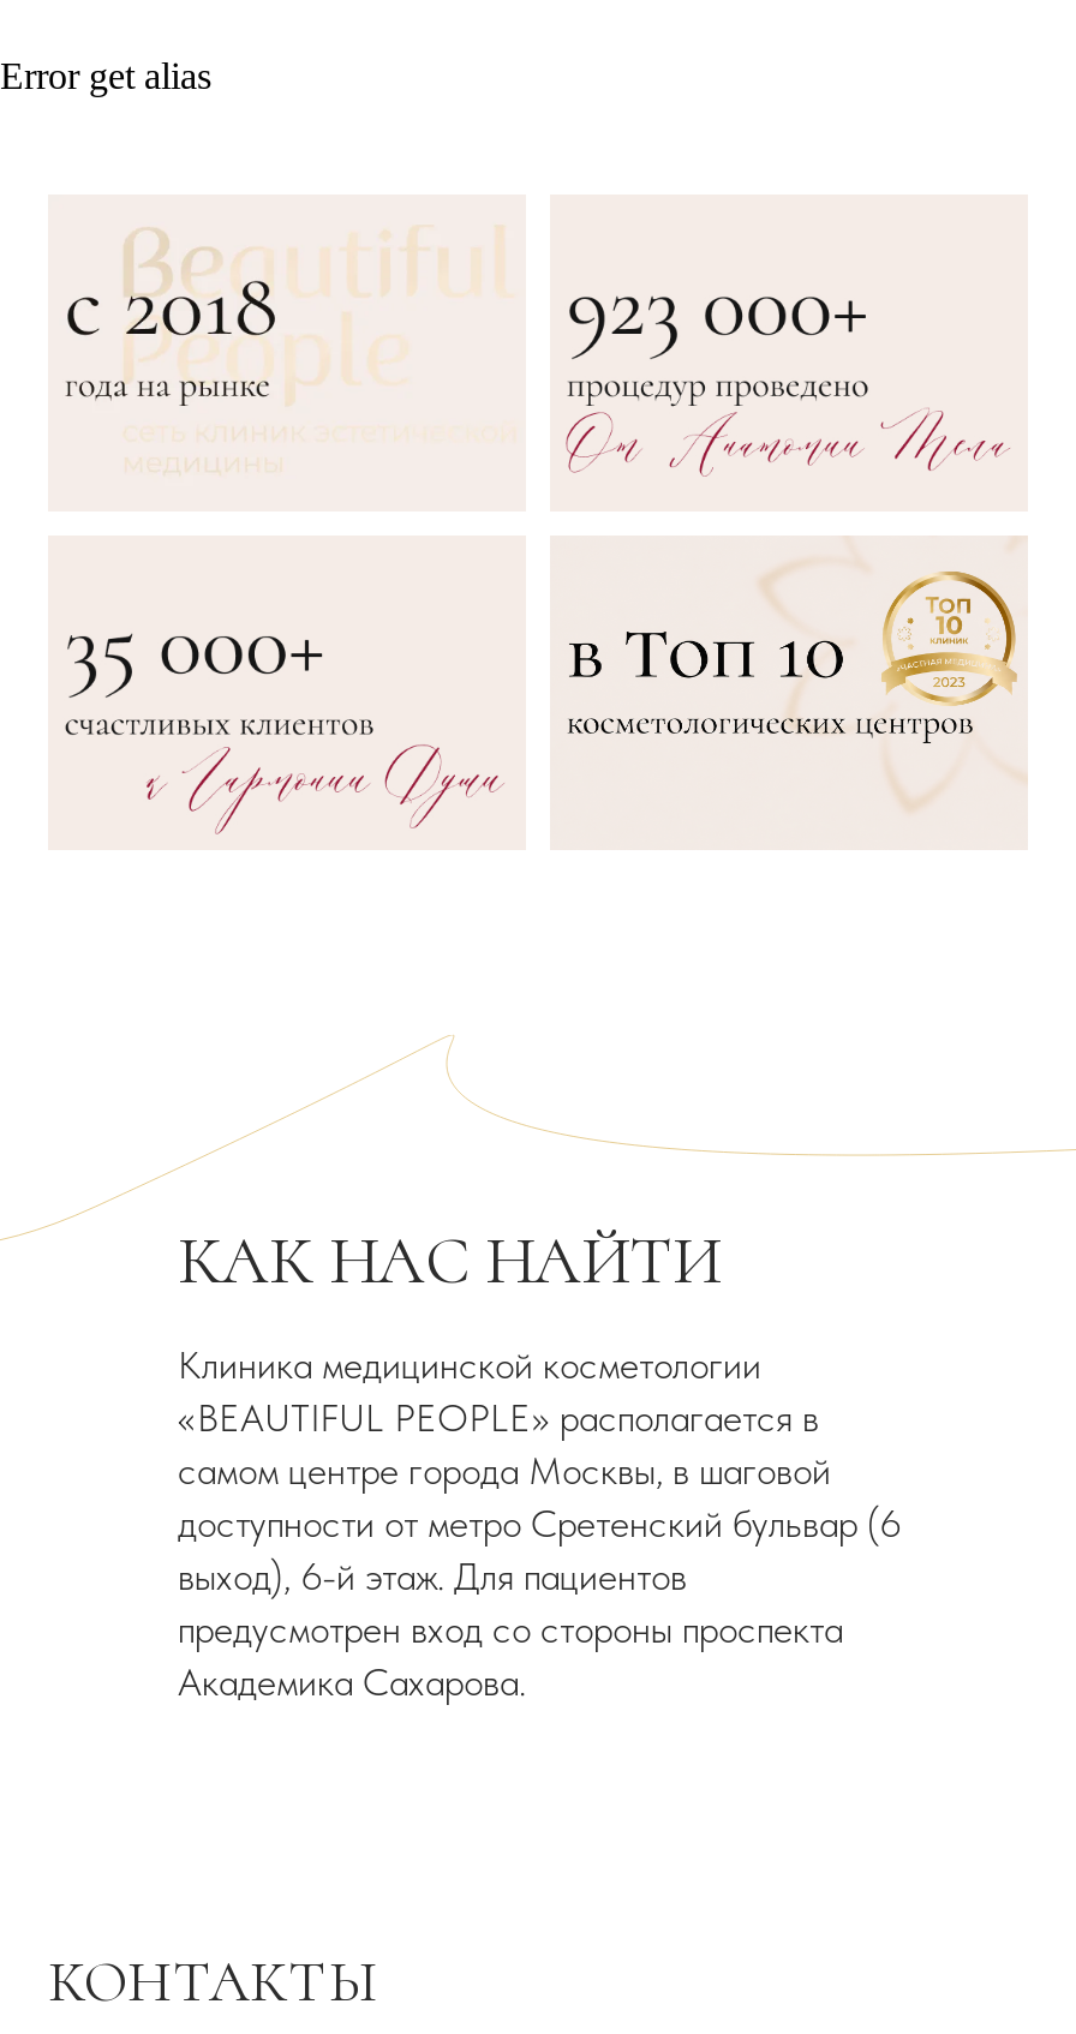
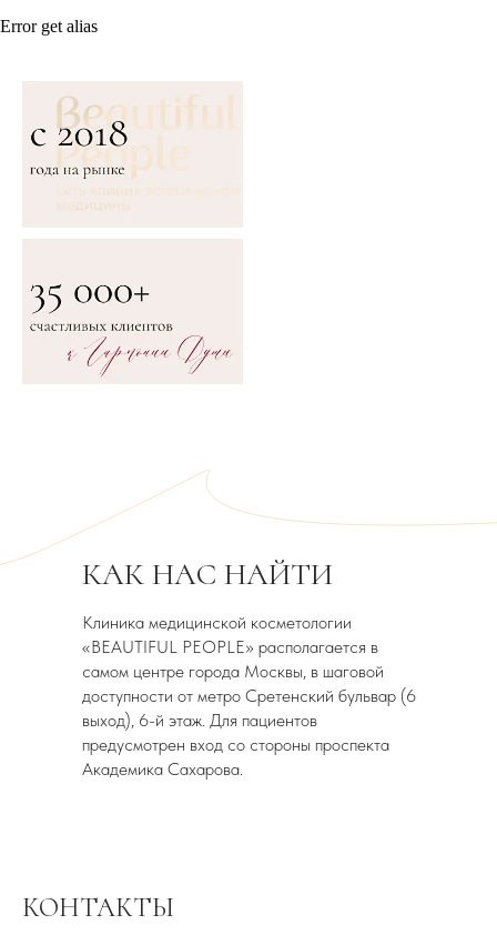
- [image]

- [image]
